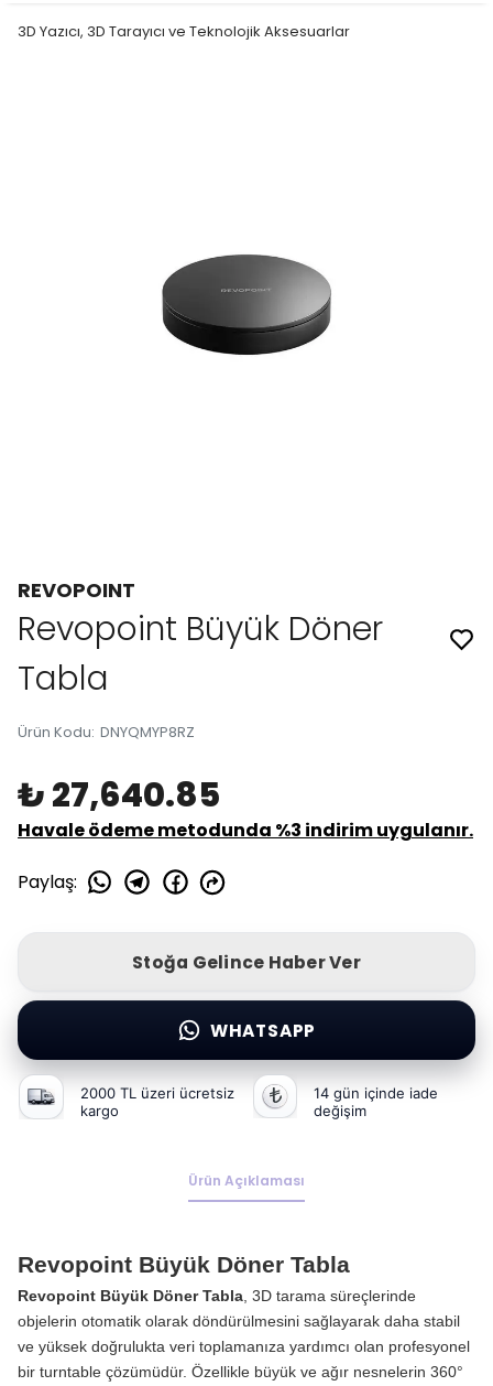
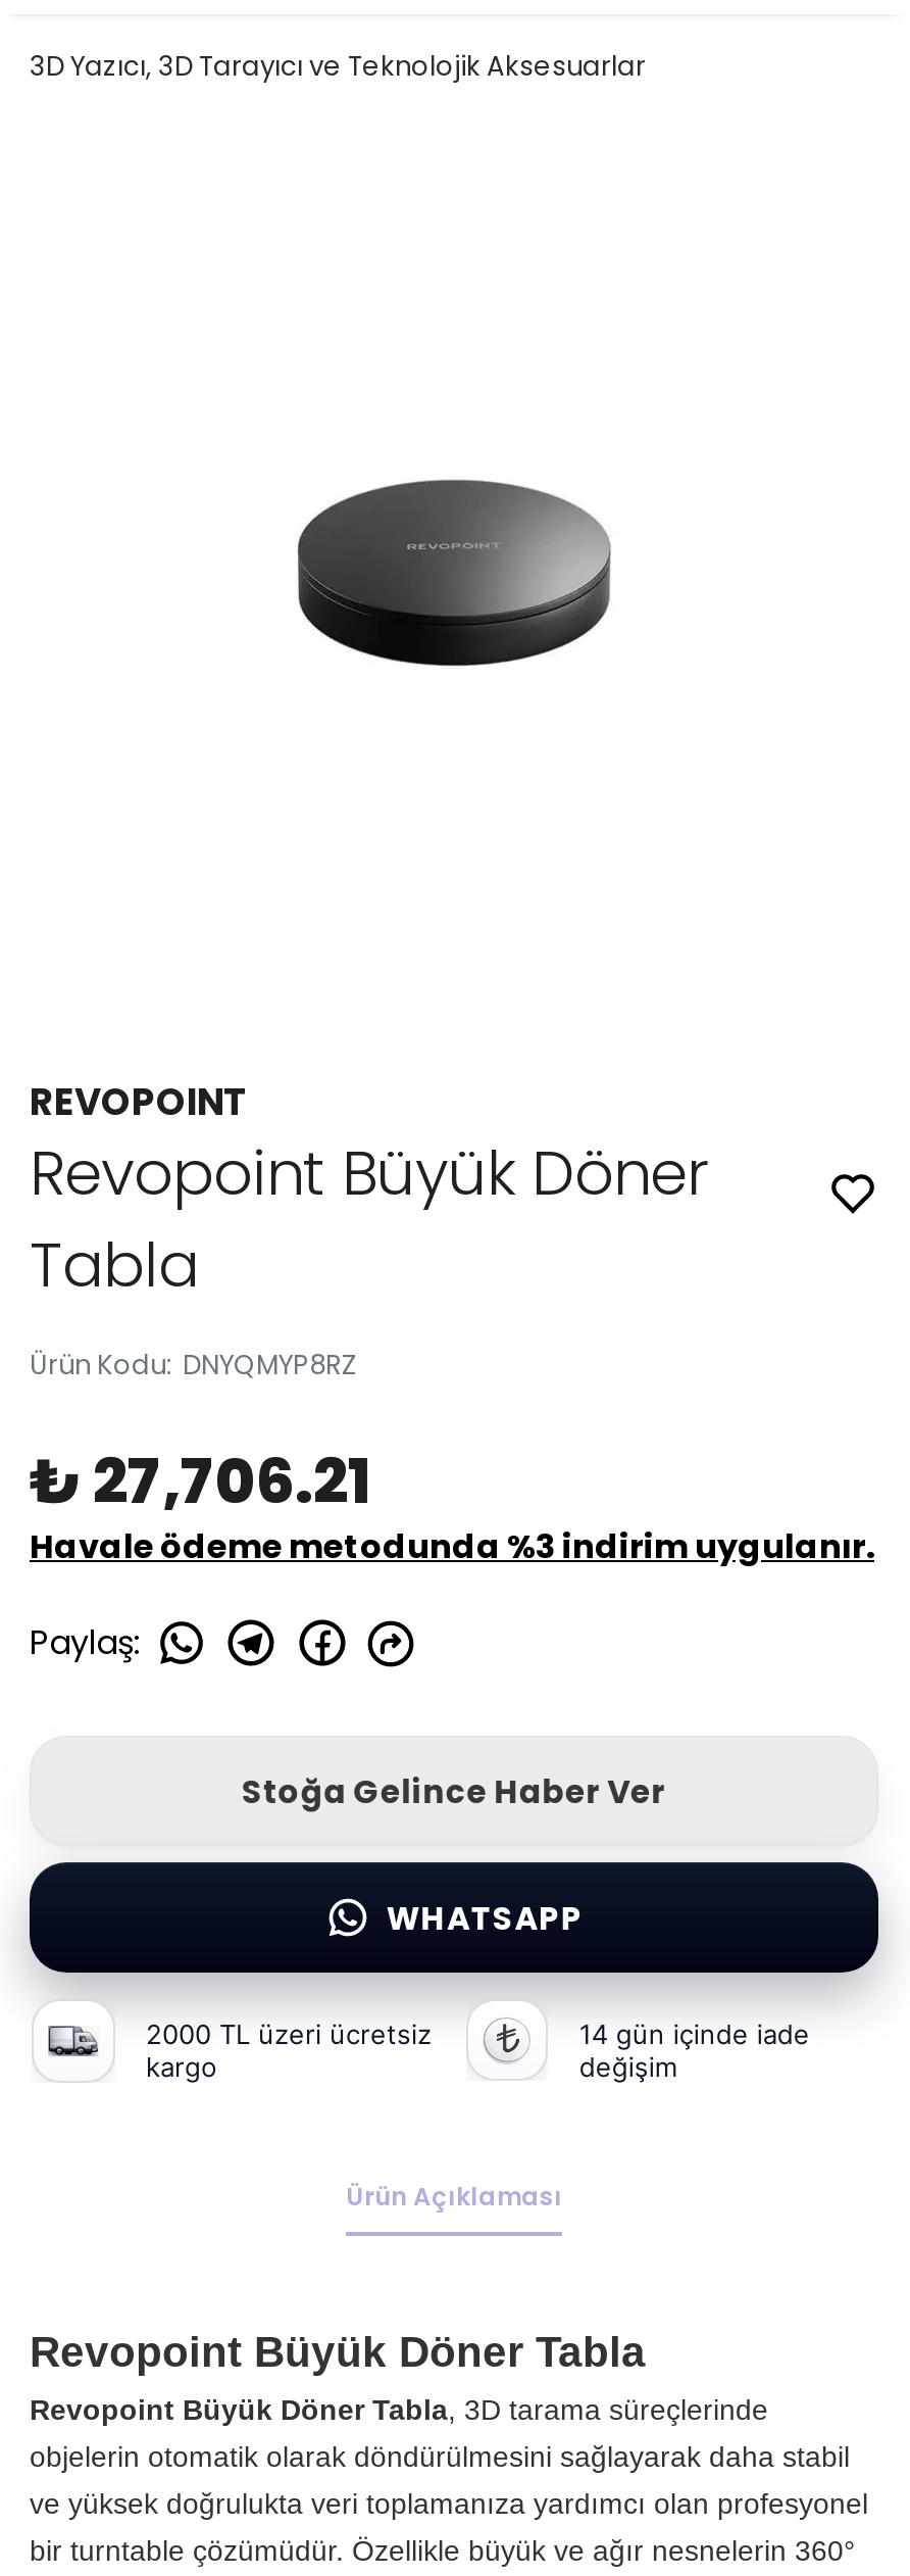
- ₺ 27,640.85
+ ₺ 27,706.21
